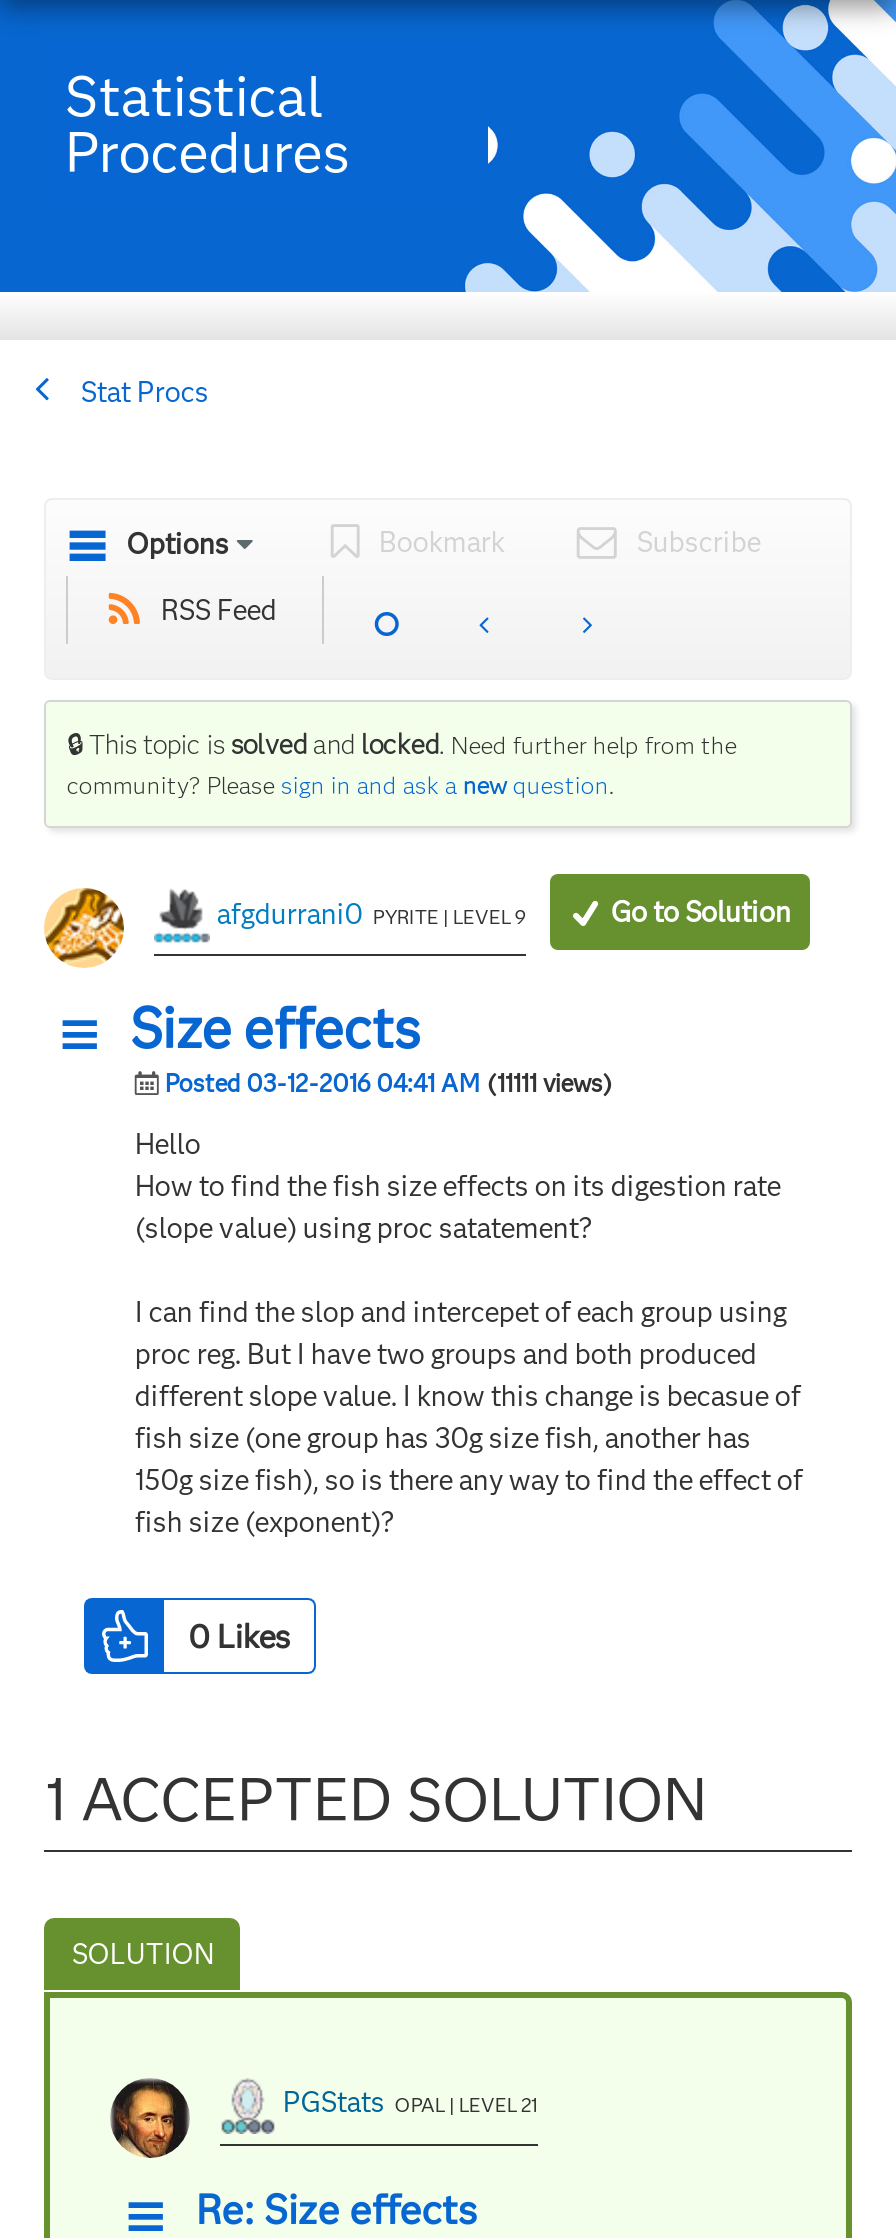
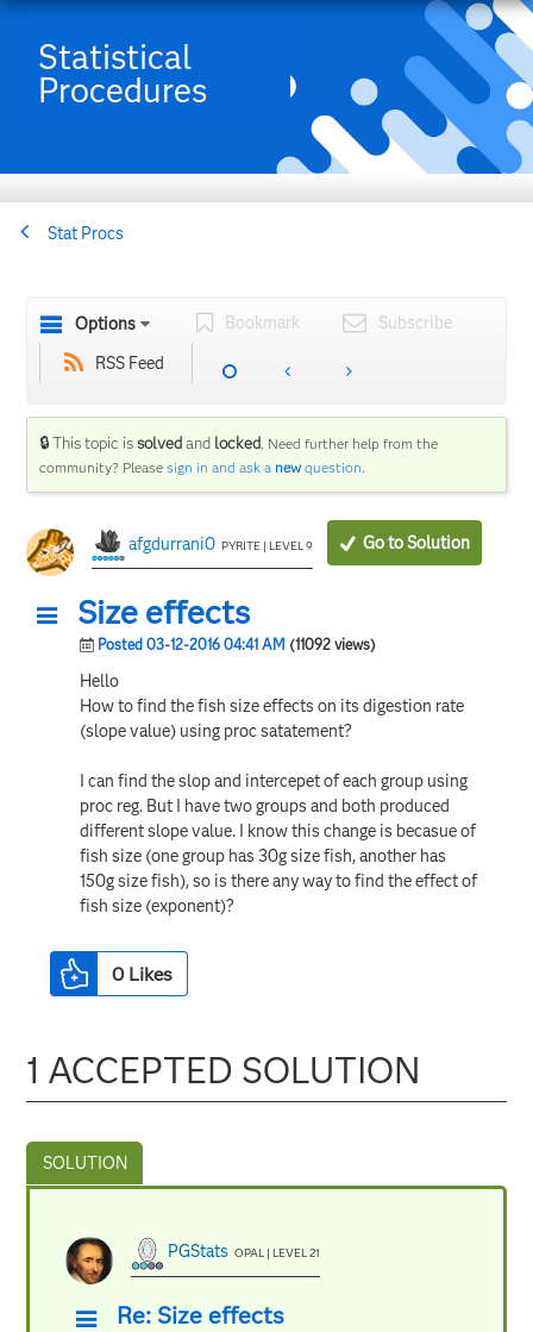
- Posted 03-12-2016 04:41 AM (11111 views)
+ Posted 03-12-2016 04:41 AM (11092 views)
